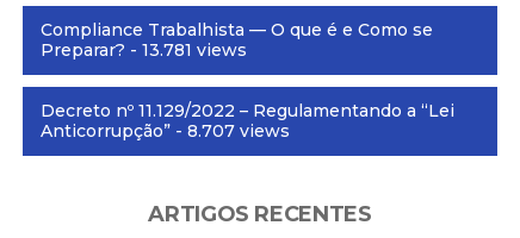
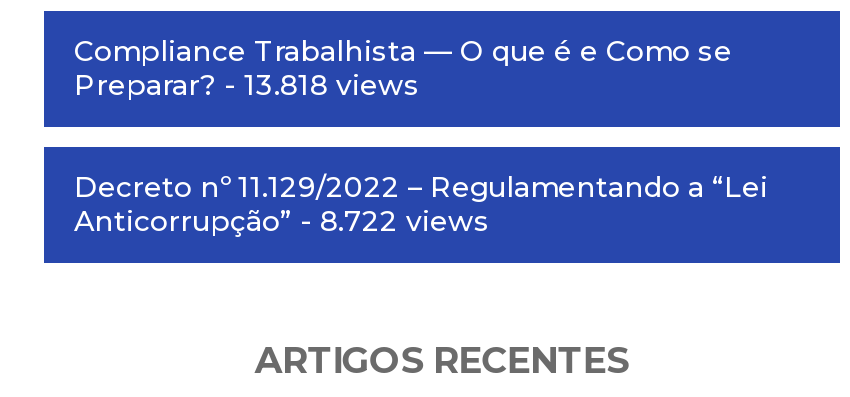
- Preparar? - 13.781 views
+ Preparar? - 13.818 views

- Anticorrupção” - 8.707 views
+ Anticorrupção” - 8.722 views
